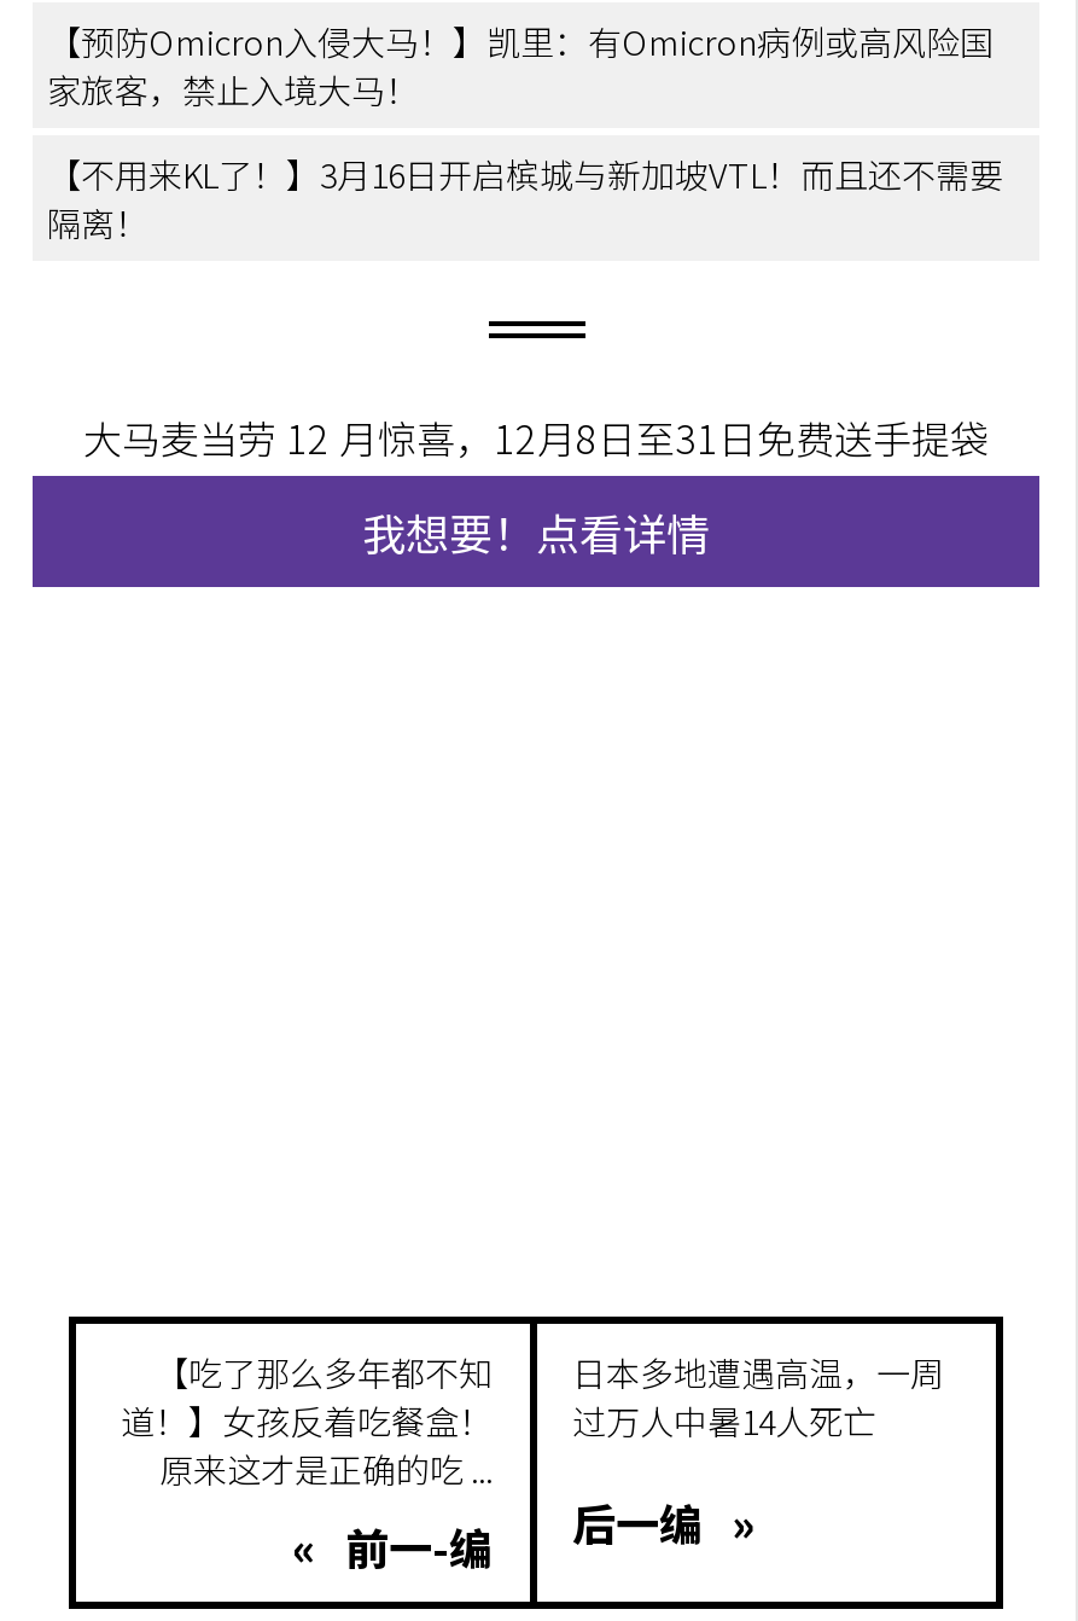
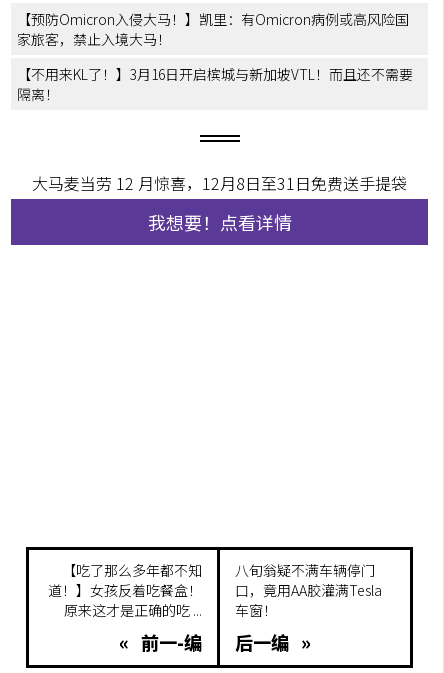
- 日本多地遭遇高温，一周
- 过万人中暑14人死亡
+ 八旬翁疑不满车辆停门
+ 口，竟用AA胶灌满Tesla
+ 车窗！
